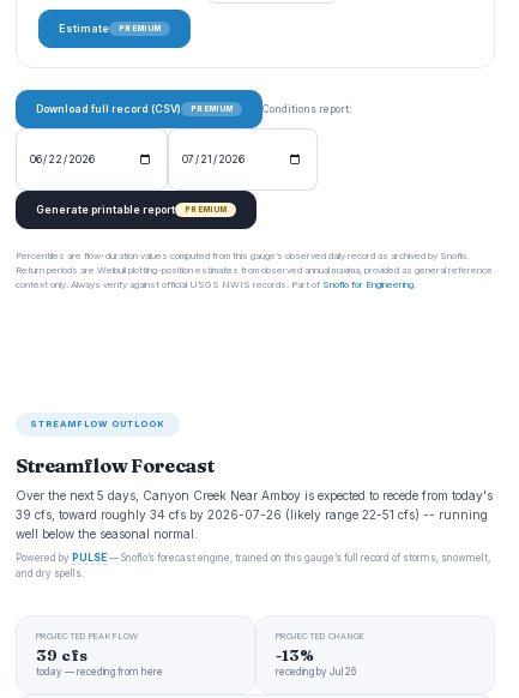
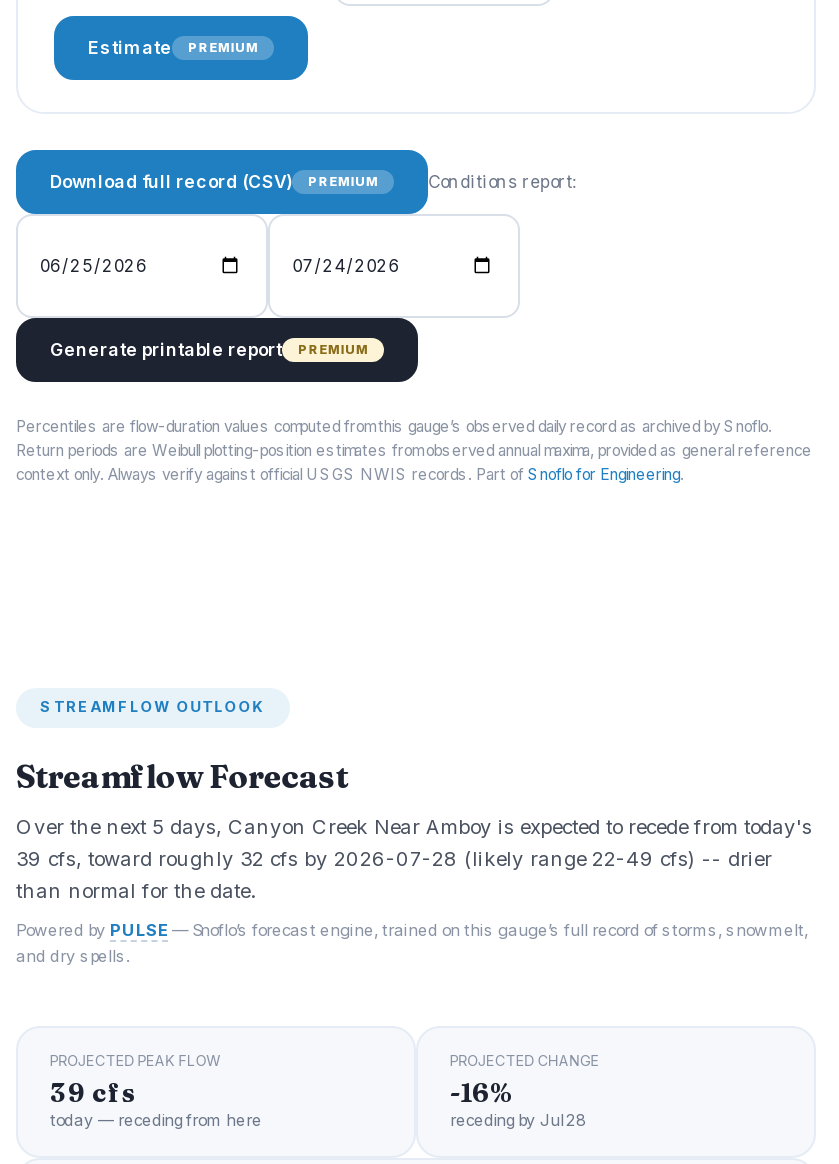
- 39 cfs, toward roughly 34 cfs by 2026-07-26 (likely range 22-51 cfs) -- running
- well below the seasonal normal.
+ 39 cfs, toward roughly 32 cfs by 2026-07-28 (likely range 22-49 cfs) -- drier
+ than normal for the date.

- -13%
+ -16%

- receding by Jul 26
+ receding by Jul 28
